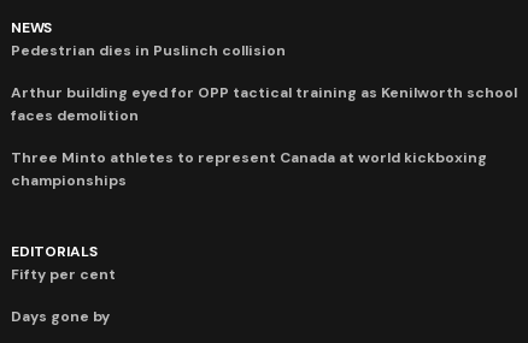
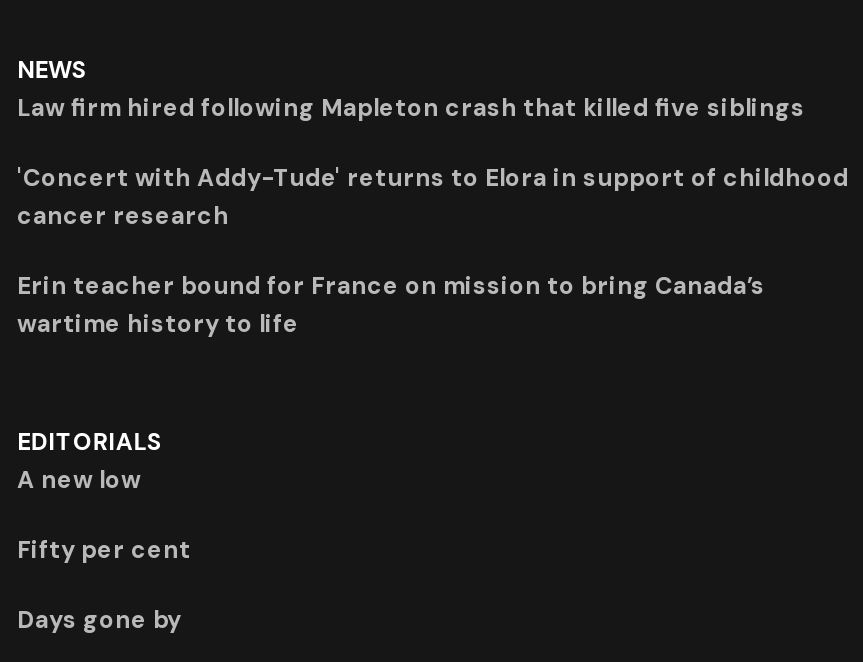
- Pedestrian dies in Puslinch collision
+ Law firm hired following Mapleton crash that killed five siblings

- Arthur building eyed for OPP tactical training as Kenilworth school
- faces demolition
+ 'Concert with Addy-Tude' returns to Elora in support of childhood
+ cancer research

- Three Minto athletes to represent Canada at world kickboxing
- championships
+ Erin teacher bound for France on mission to bring Canada’s
+ wartime history to life

+ A new low
